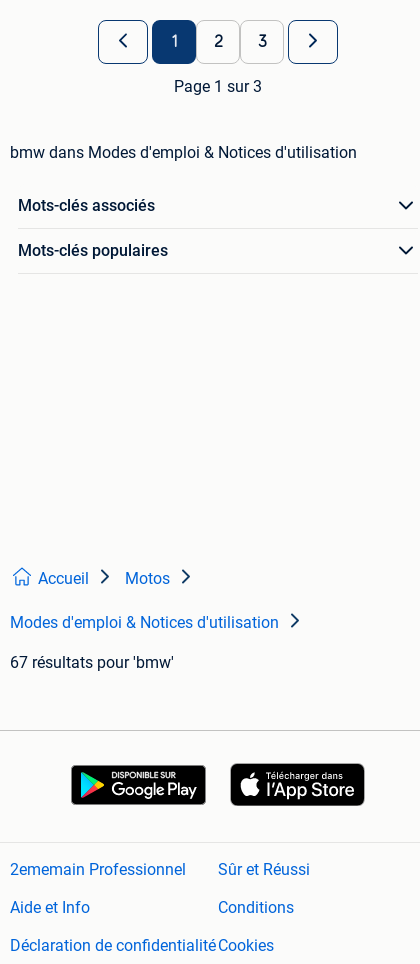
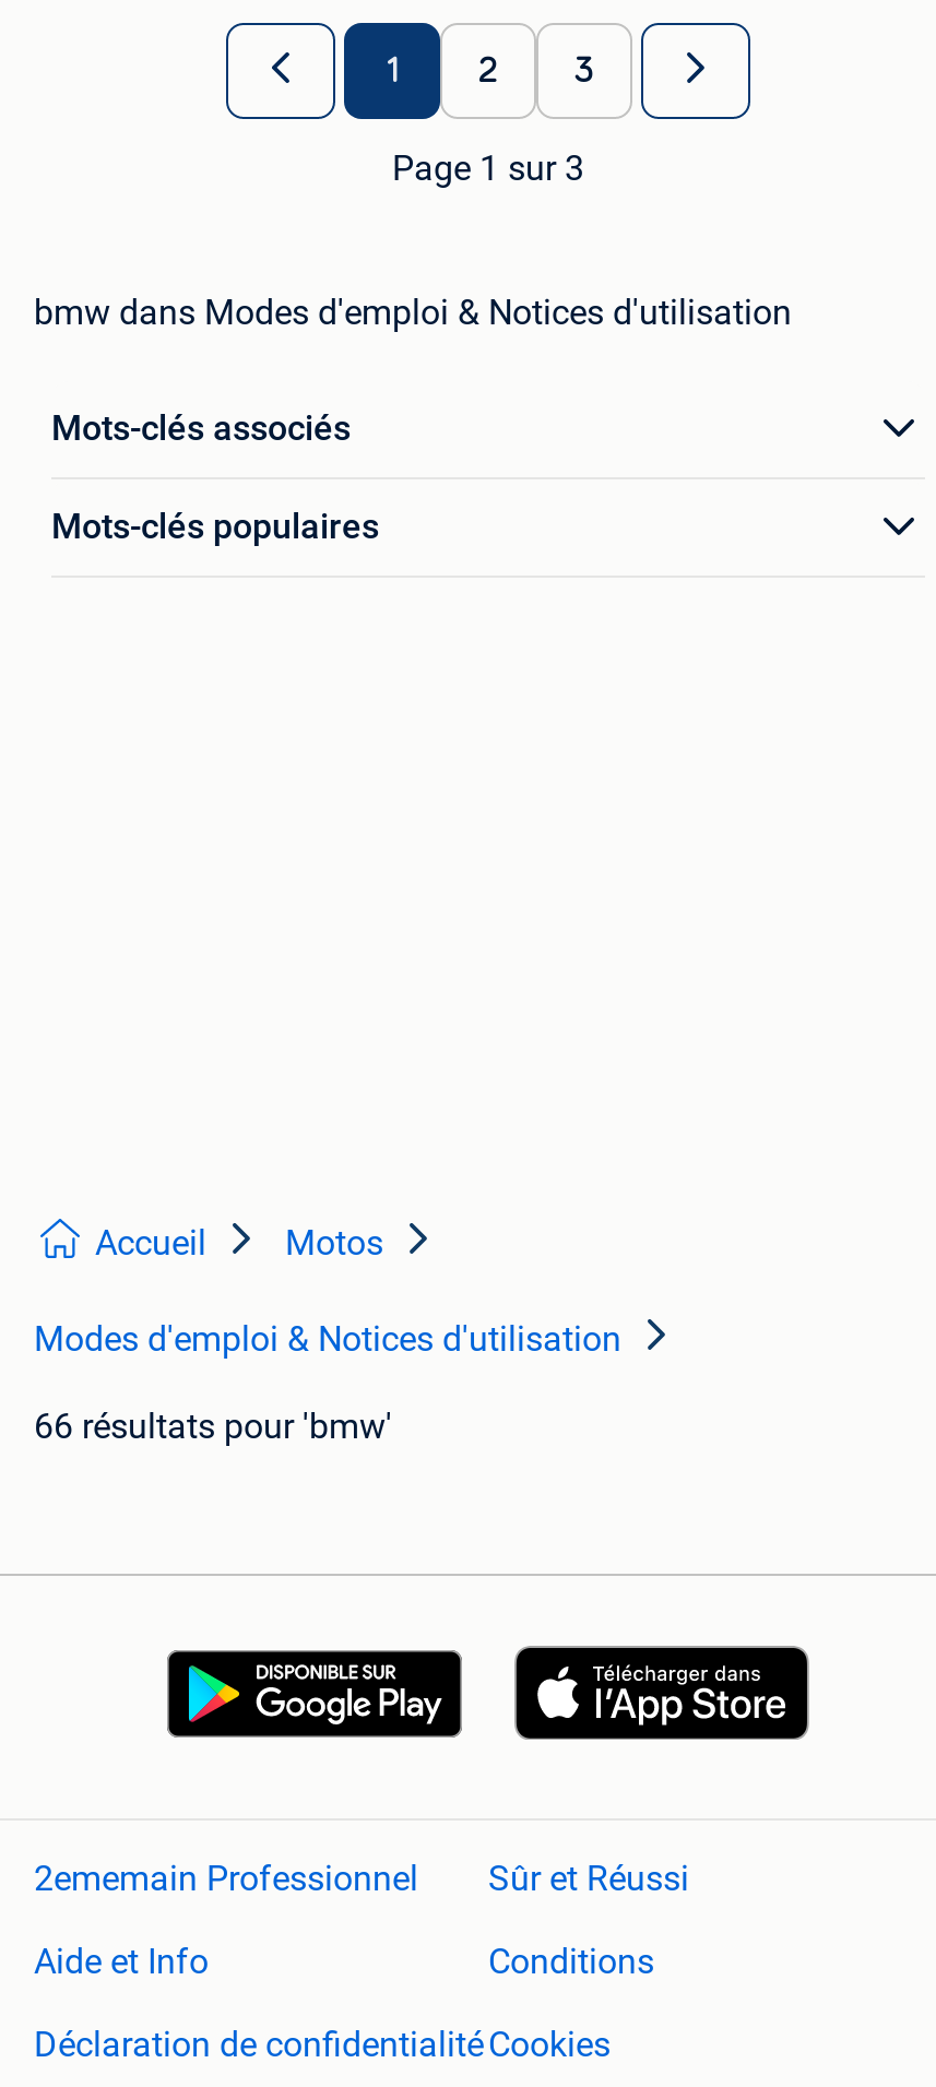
- 67 résultats pour 'bmw'
+ 66 résultats pour 'bmw'
